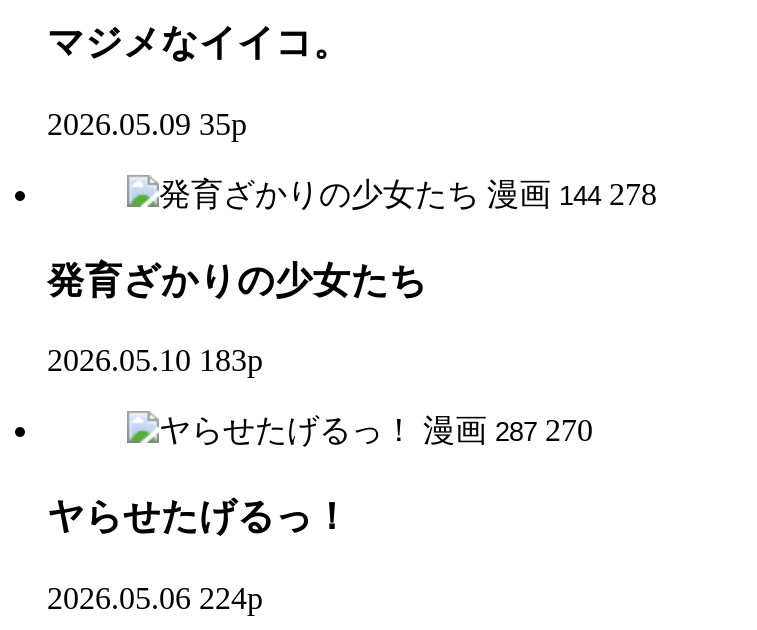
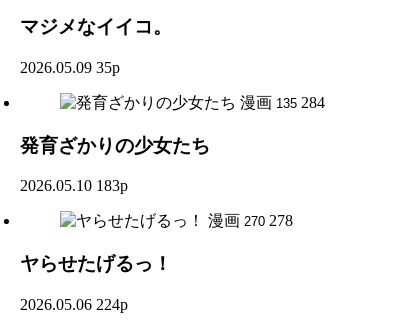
- 漫画 144 278
+ 漫画 135 284

- 漫画 287 270
+ 漫画 270 278
